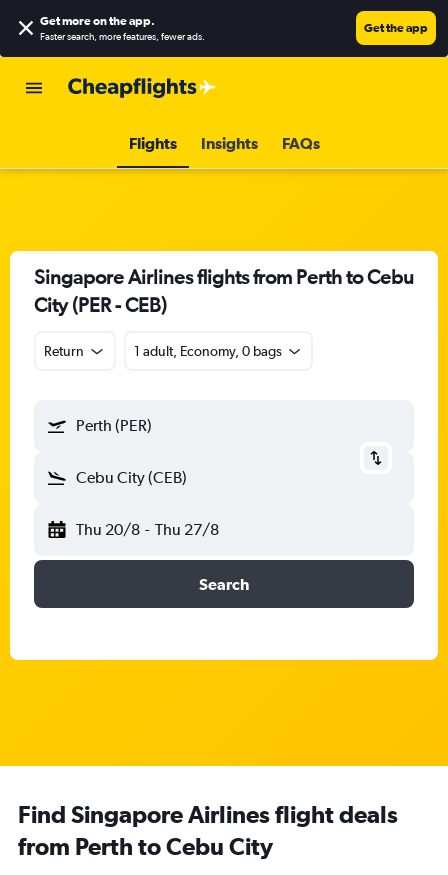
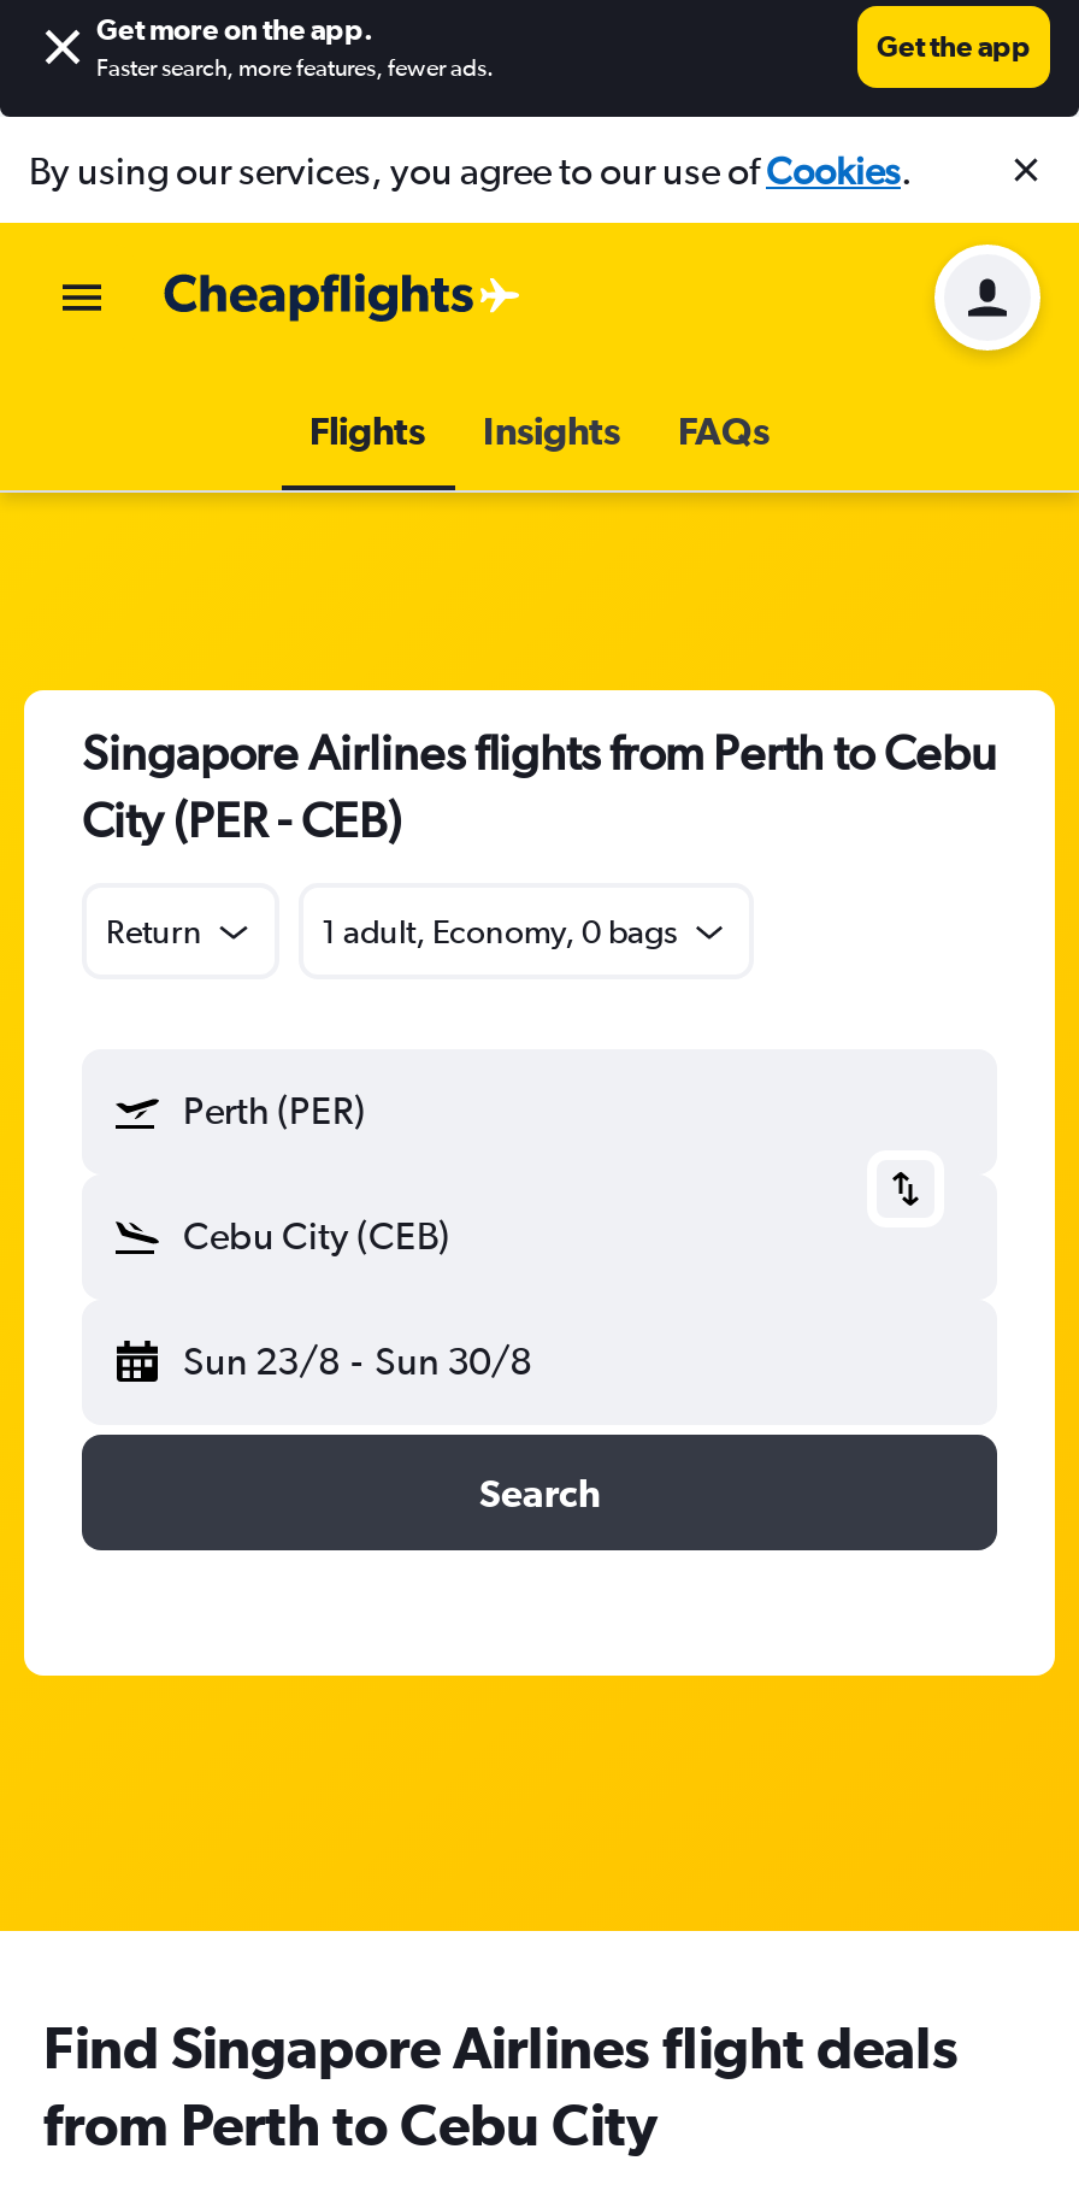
+ By using our services, you agree to our use ofCookies.

+ [image]

- Thu 20/8 - Thu 27/8
+ Sun 23/8 - Sun 30/8
